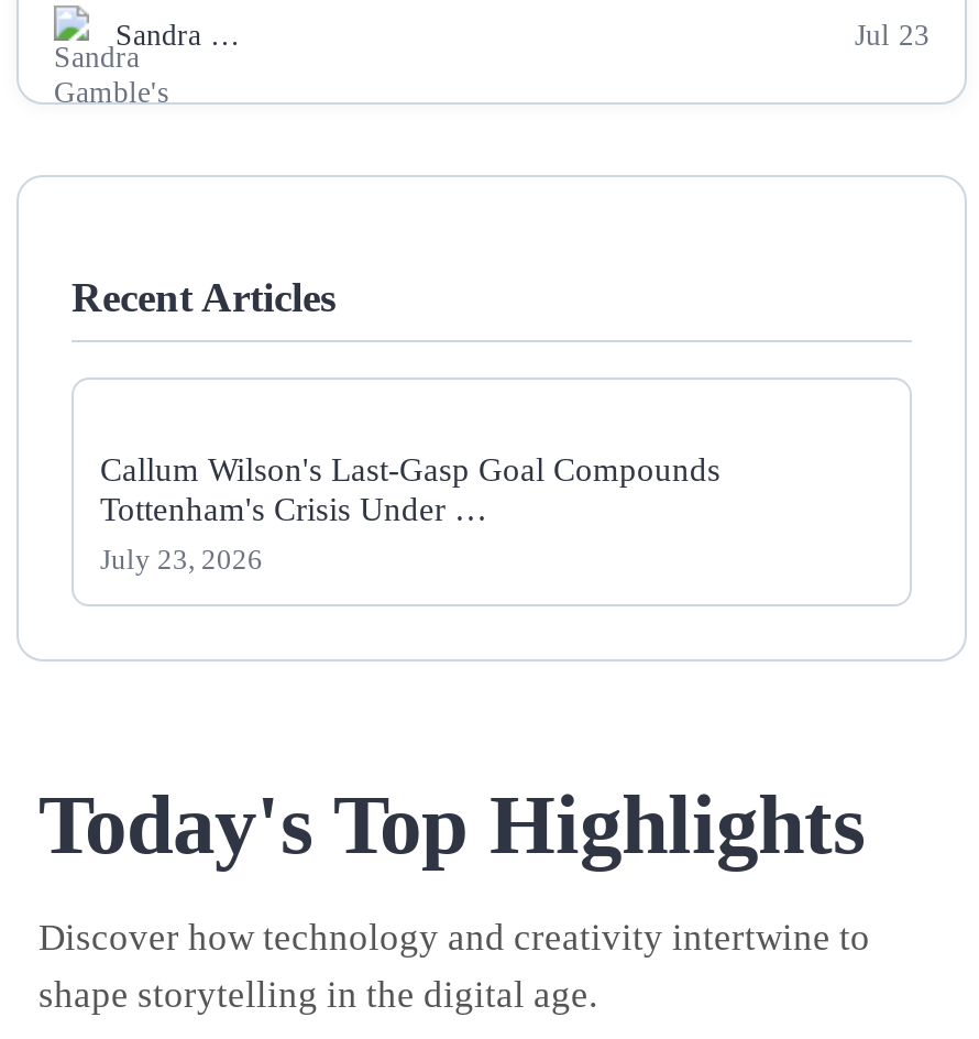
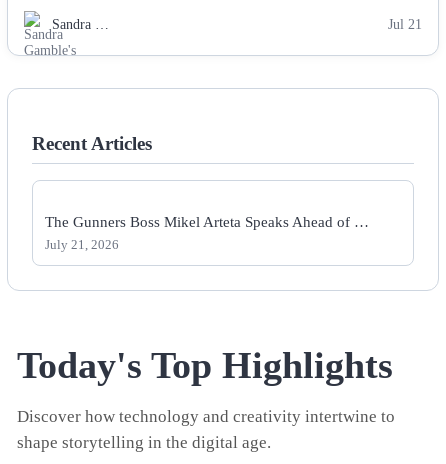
- Jul 23
+ Jul 21

- Callum Wilson's Last-Gasp Goal Compounds
- Tottenham's Crisis Under …
+ The Gunners Boss Mikel Arteta Speaks Ahead of …

- July 23, 2026
+ July 21, 2026
